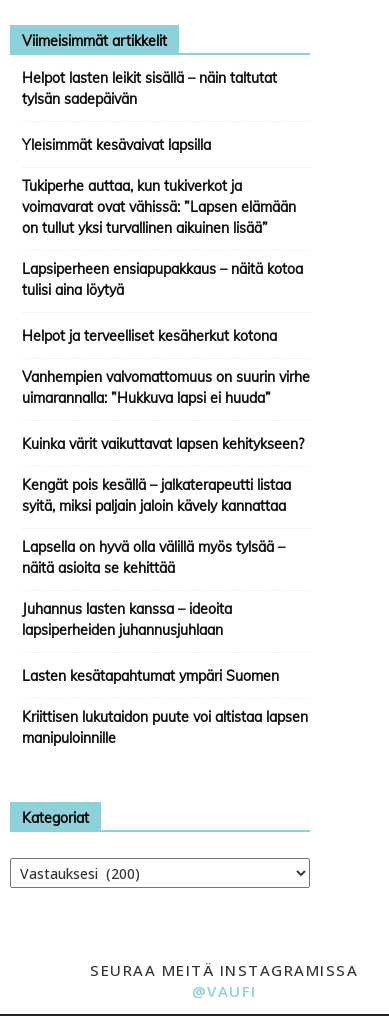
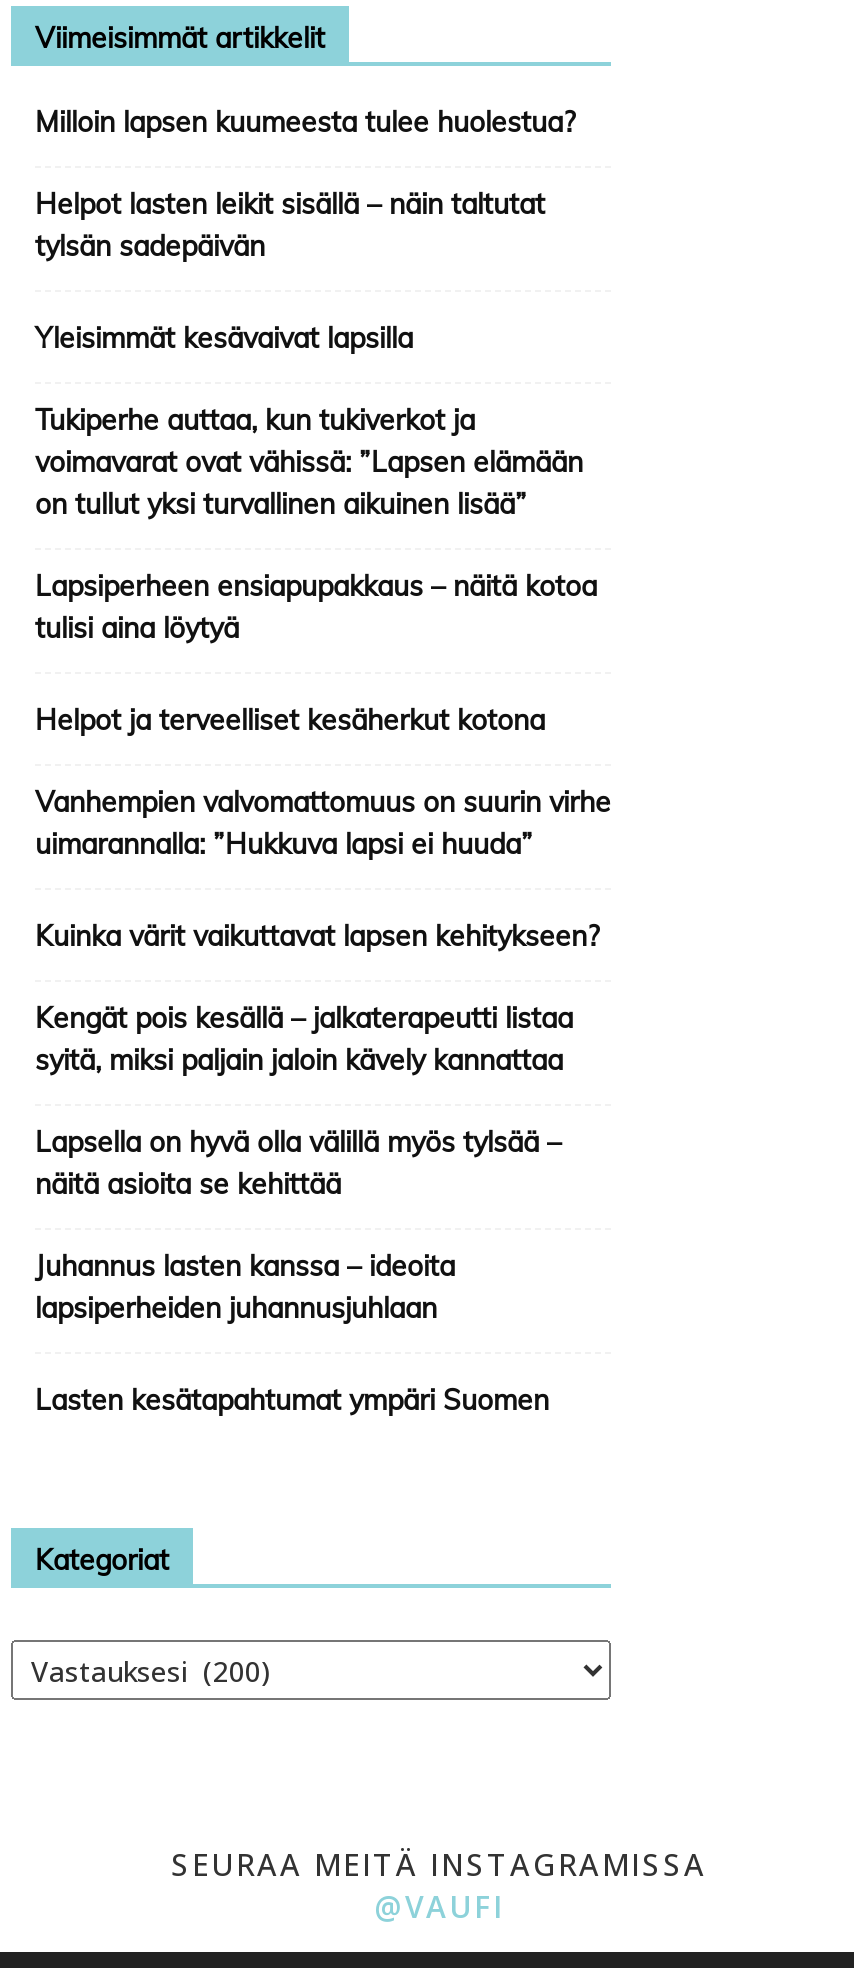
+ Milloin lapsen kuumeesta tulee huolestua?

moved down: Helpot lasten leikit sisällä – näin taltutat | tylsän sadepäivän | Yleisimmät kesävaivat lapsilla | ... | lapsiperheiden juhannusjuhlaan | Lasten kesätapahtumat ympäri Suomen

- Kriittisen lukutaidon puute voi altistaa lapsen
- manipuloinnille
